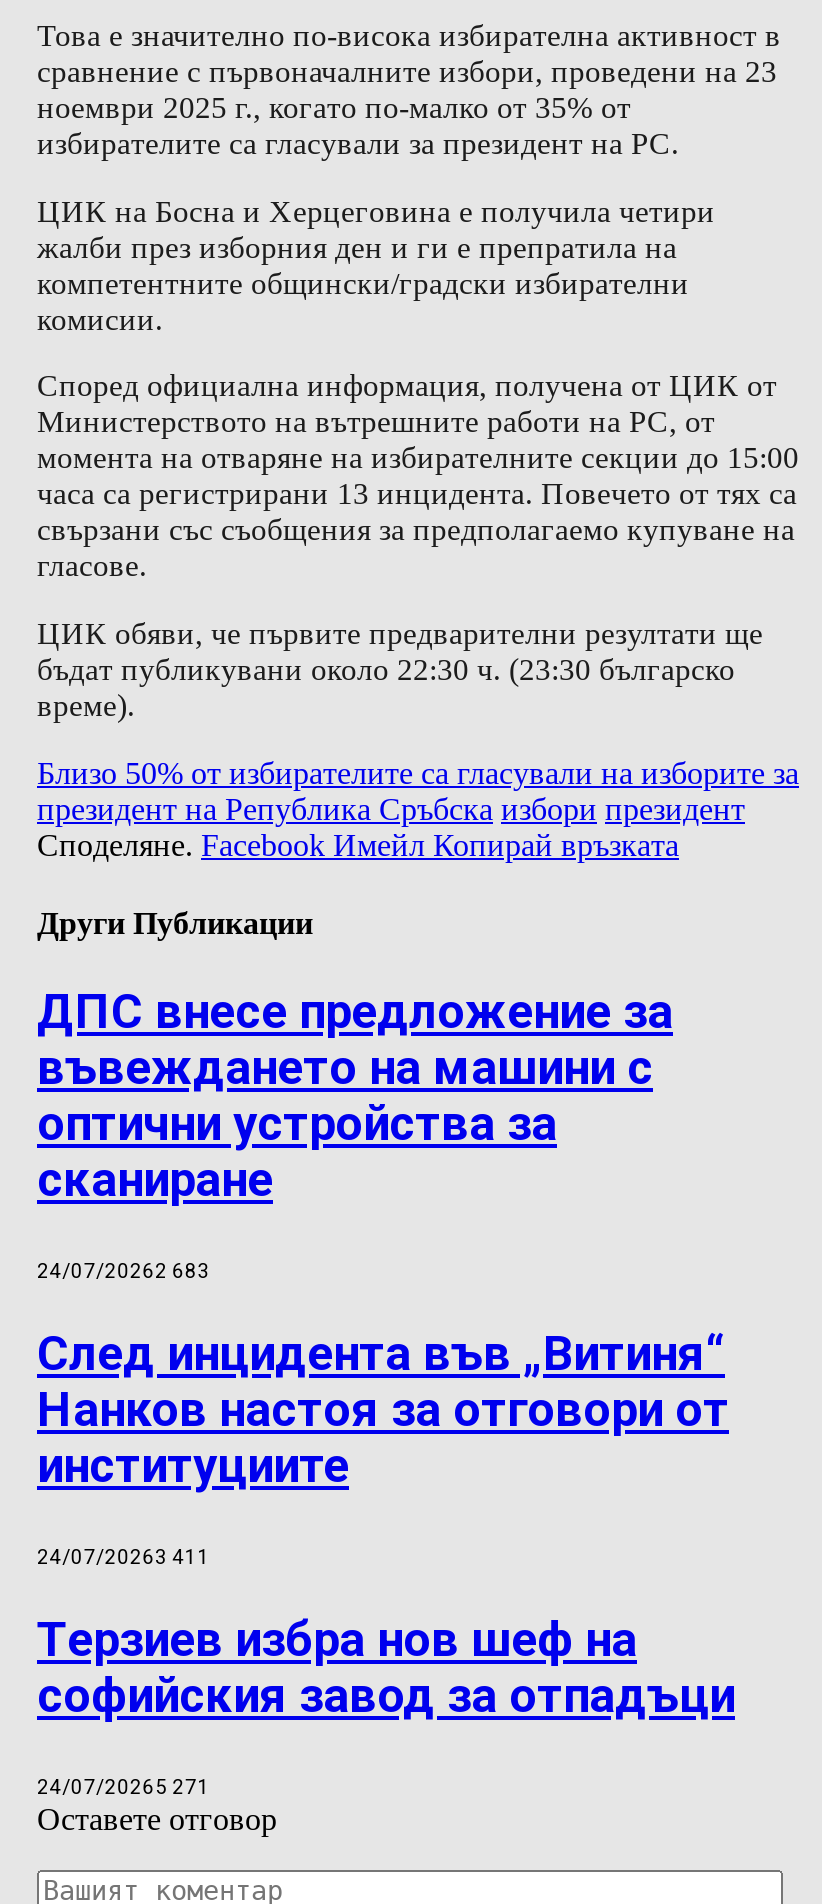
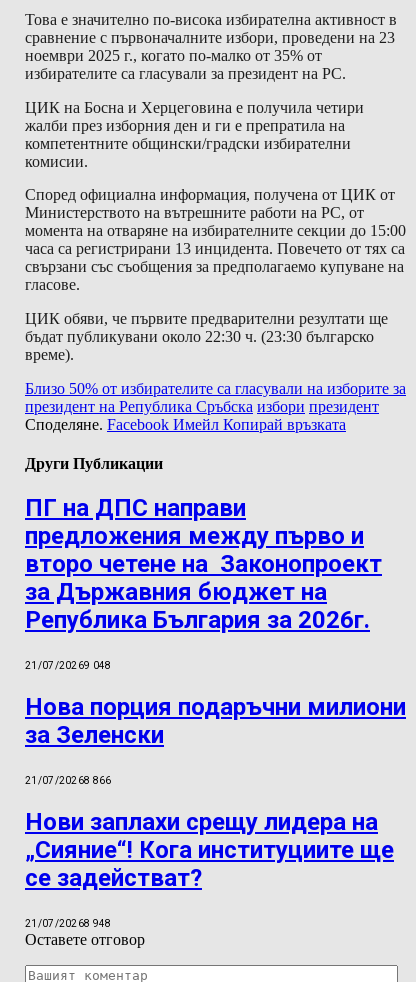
- ДПС внесе предложение за
- въвеждането на машини с
- оптични устройства за
- сканиране
+ ПГ на ДПС направи
+ предложения между първо и
+ второ четене на Законопроект
+ за Държавния бюджет на
+ Република България за 2026г.

- 24/07/20262 683
+ 21/07/20269 048

- След инцидента във „Витиня“
- Нанков настоя за отговори от
- институциите
+ Нова порция подаръчни милиони
+ за Зеленски

- 24/07/20263 411
+ 21/07/20268 866

- Терзиев избра нов шеф на
- софийския завод за отпадъци
+ Нови заплахи срещу лидера на
+ „Сияние“! Кога институциите ще
+ се задействат?

- 24/07/2026 5 271
+ 21/07/2026 8 948
